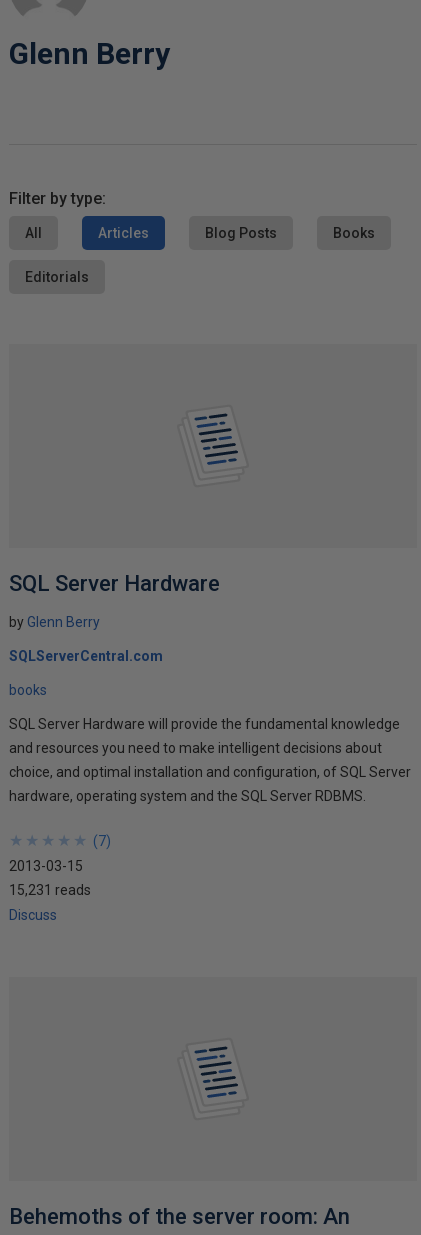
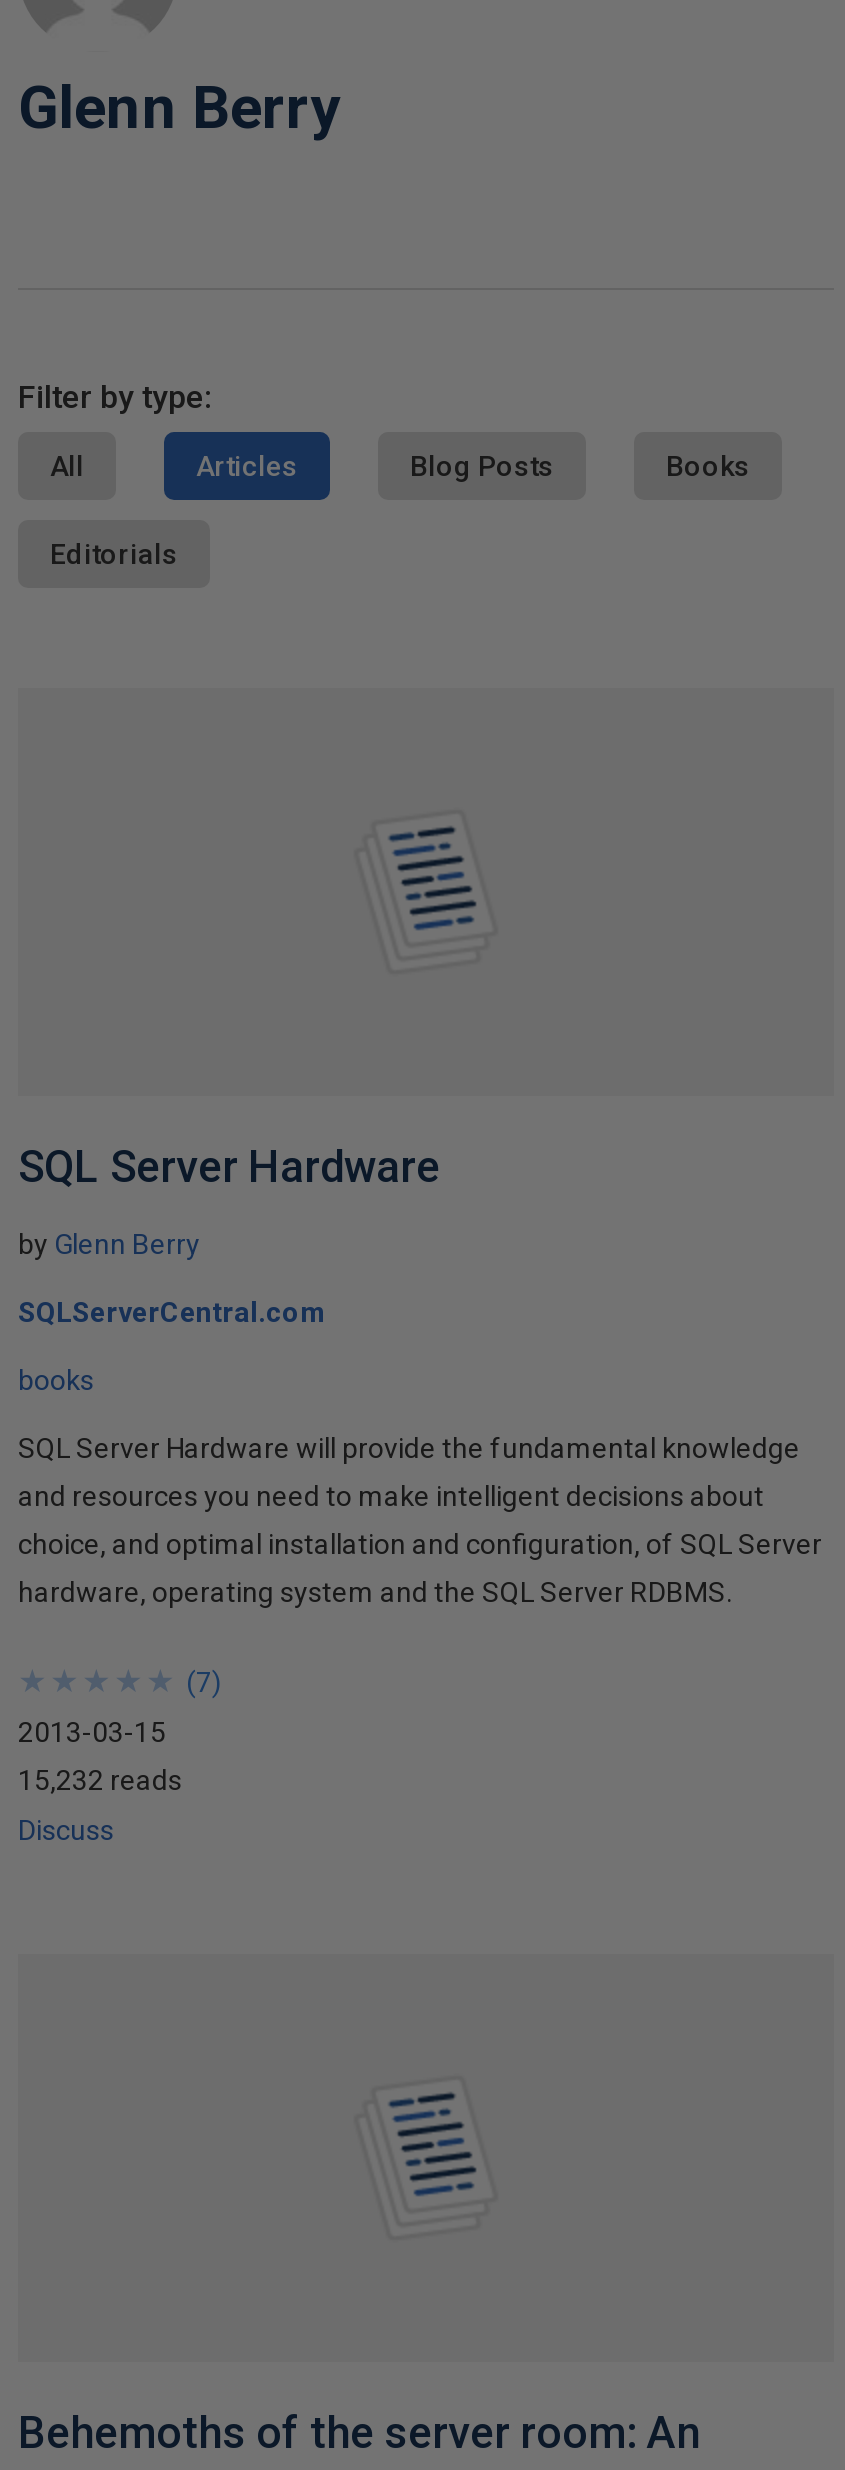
- 15,231 reads
+ 15,232 reads
